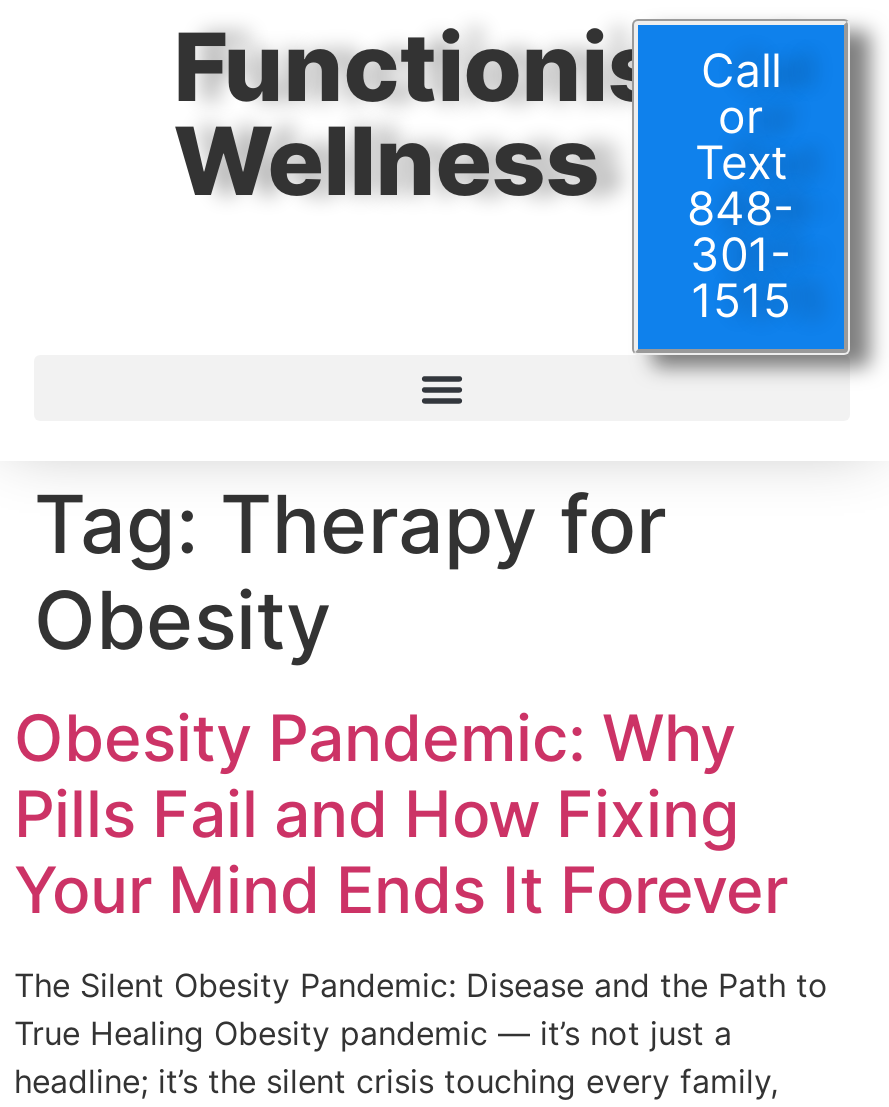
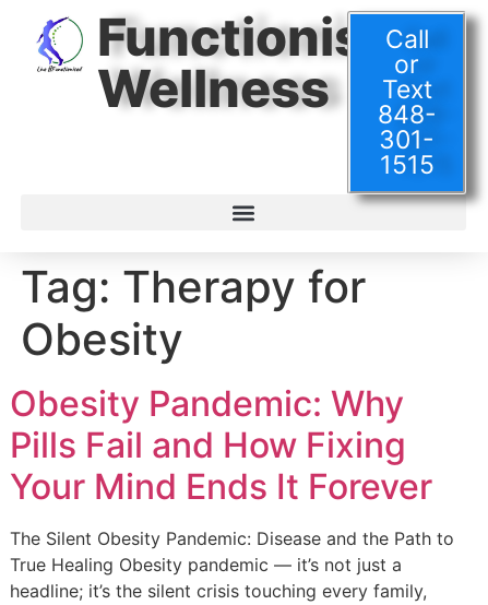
+ [image]
